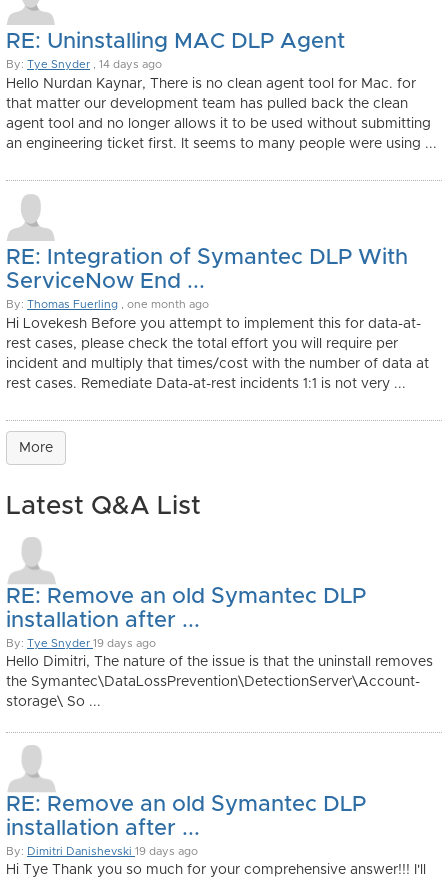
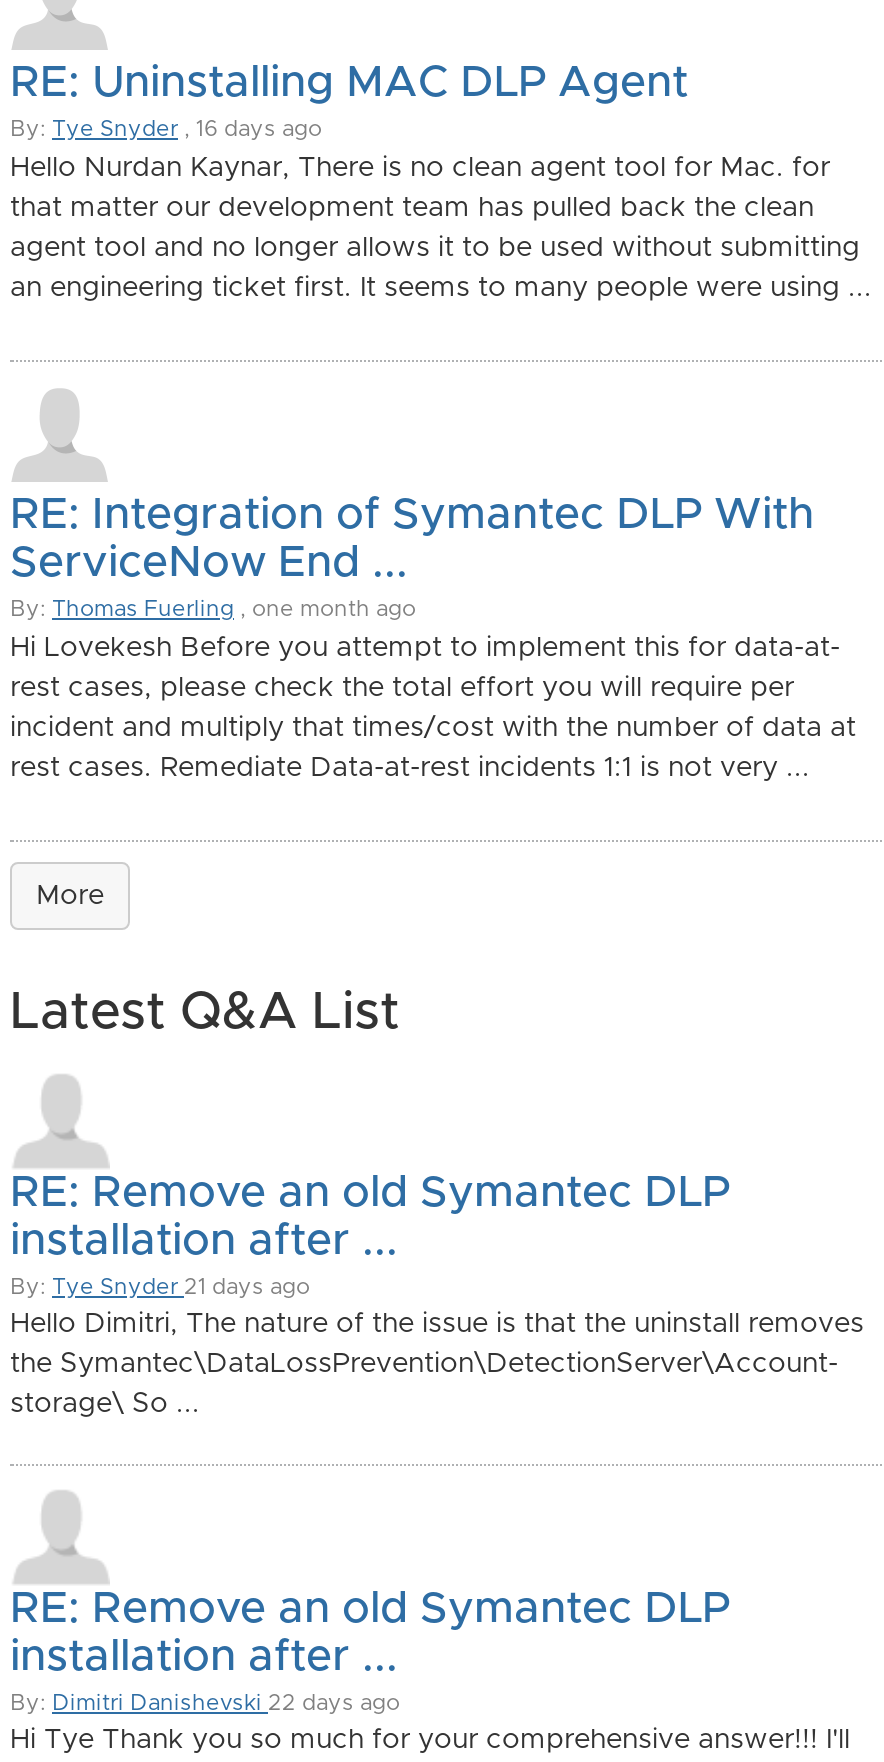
- By: Tye Snyder, 14 days ago
+ By: Tye Snyder, 16 days ago

- By: Tye Snyder 19 days ago
+ By: Tye Snyder 21 days ago

- By: Dimitri Danishevski 19 days ago
+ By: Dimitri Danishevski 22 days ago
